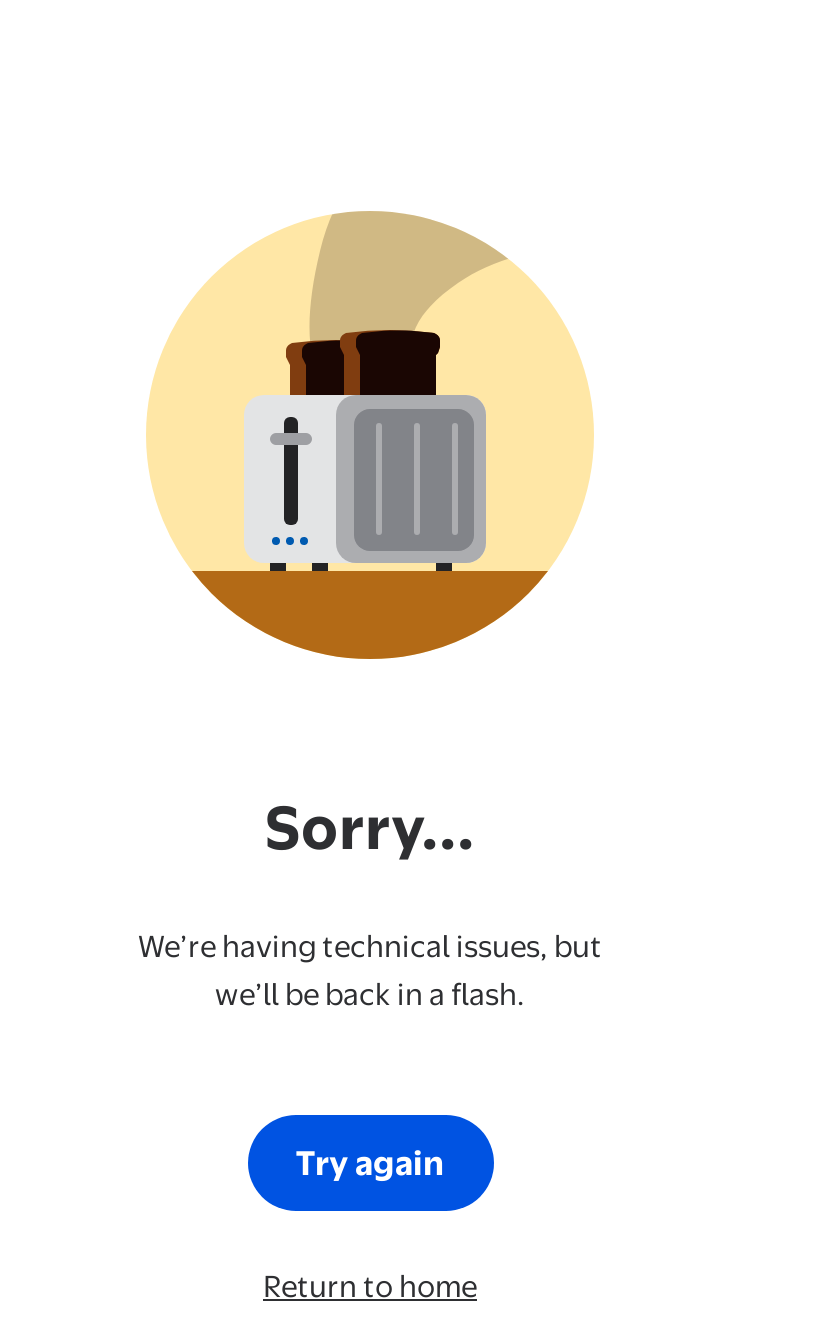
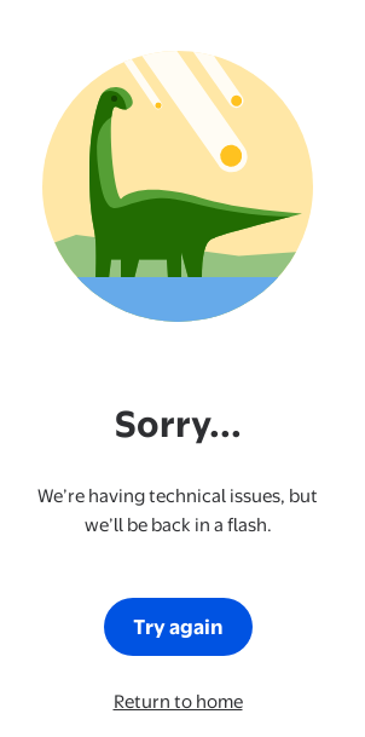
- [image]
+ [image]
